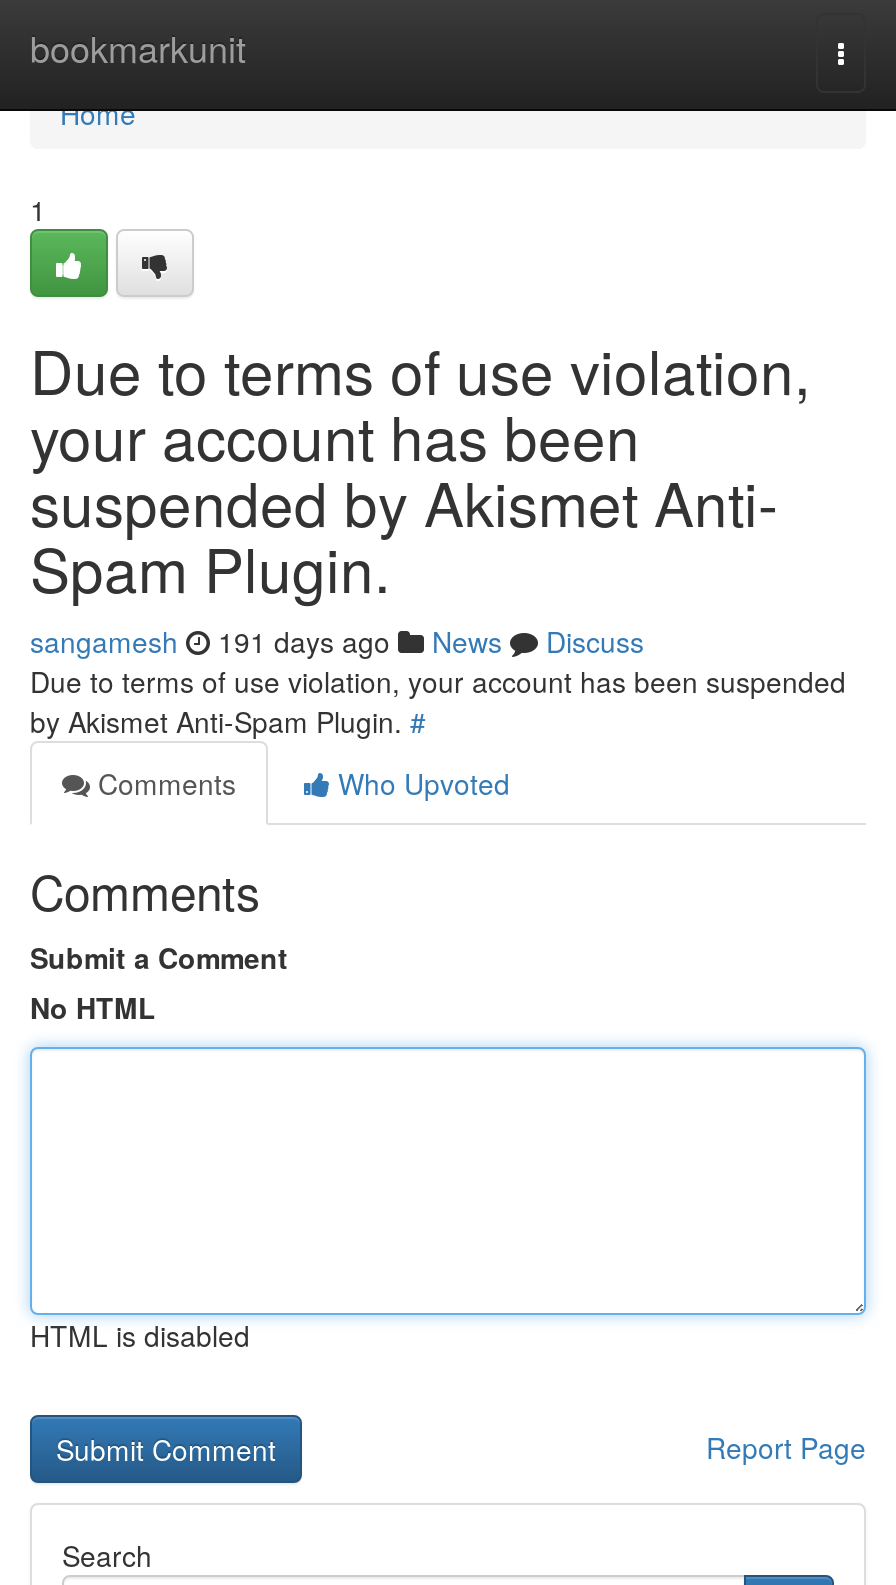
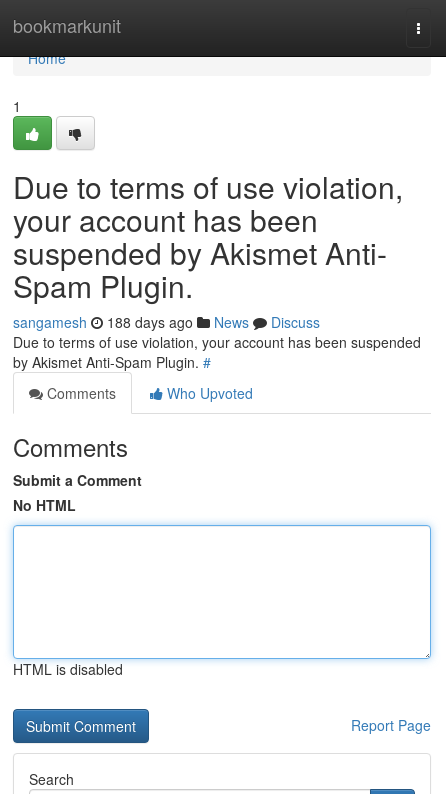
- sangamesh 191 days ago News Discuss
+ sangamesh 188 days ago News Discuss
